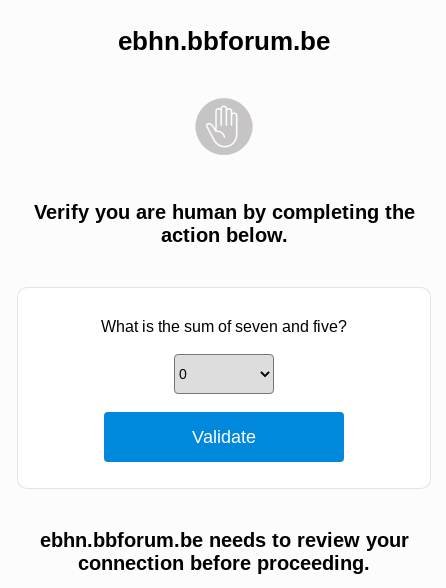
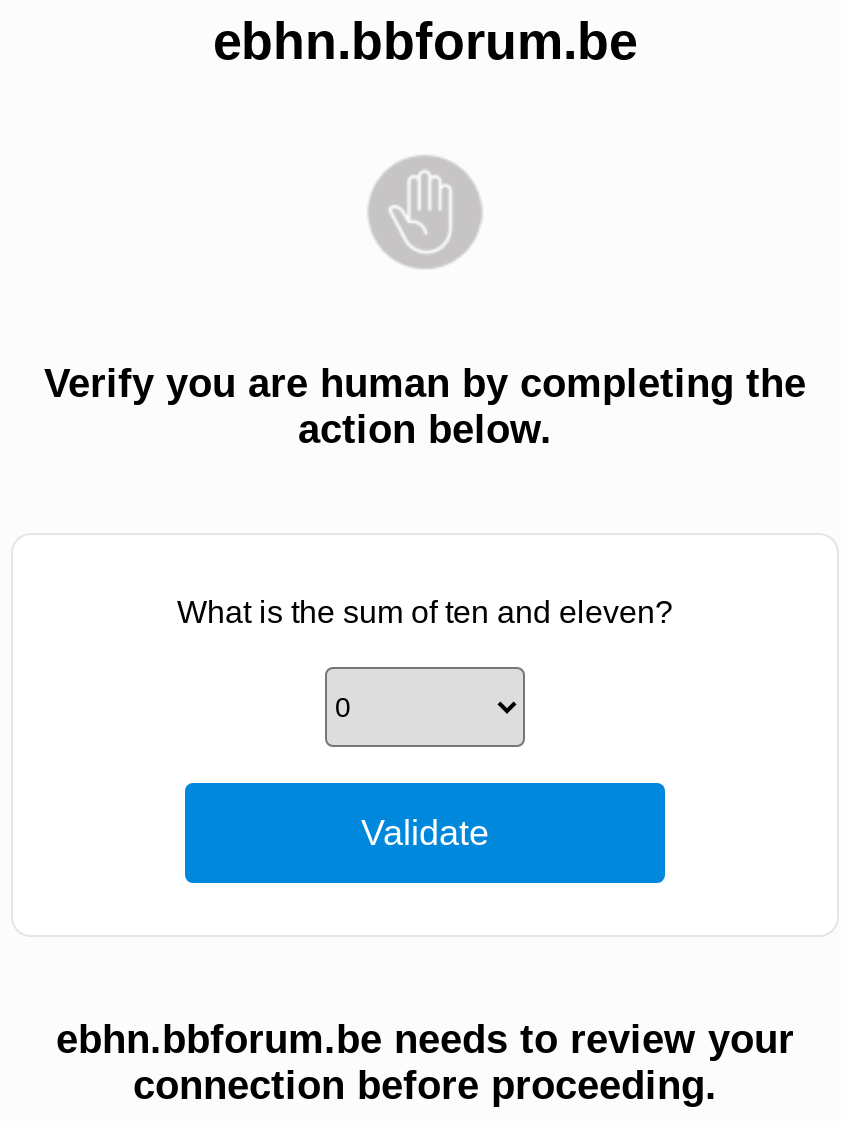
- What is the sum of seven and five?
+ What is the sum of ten and eleven?
